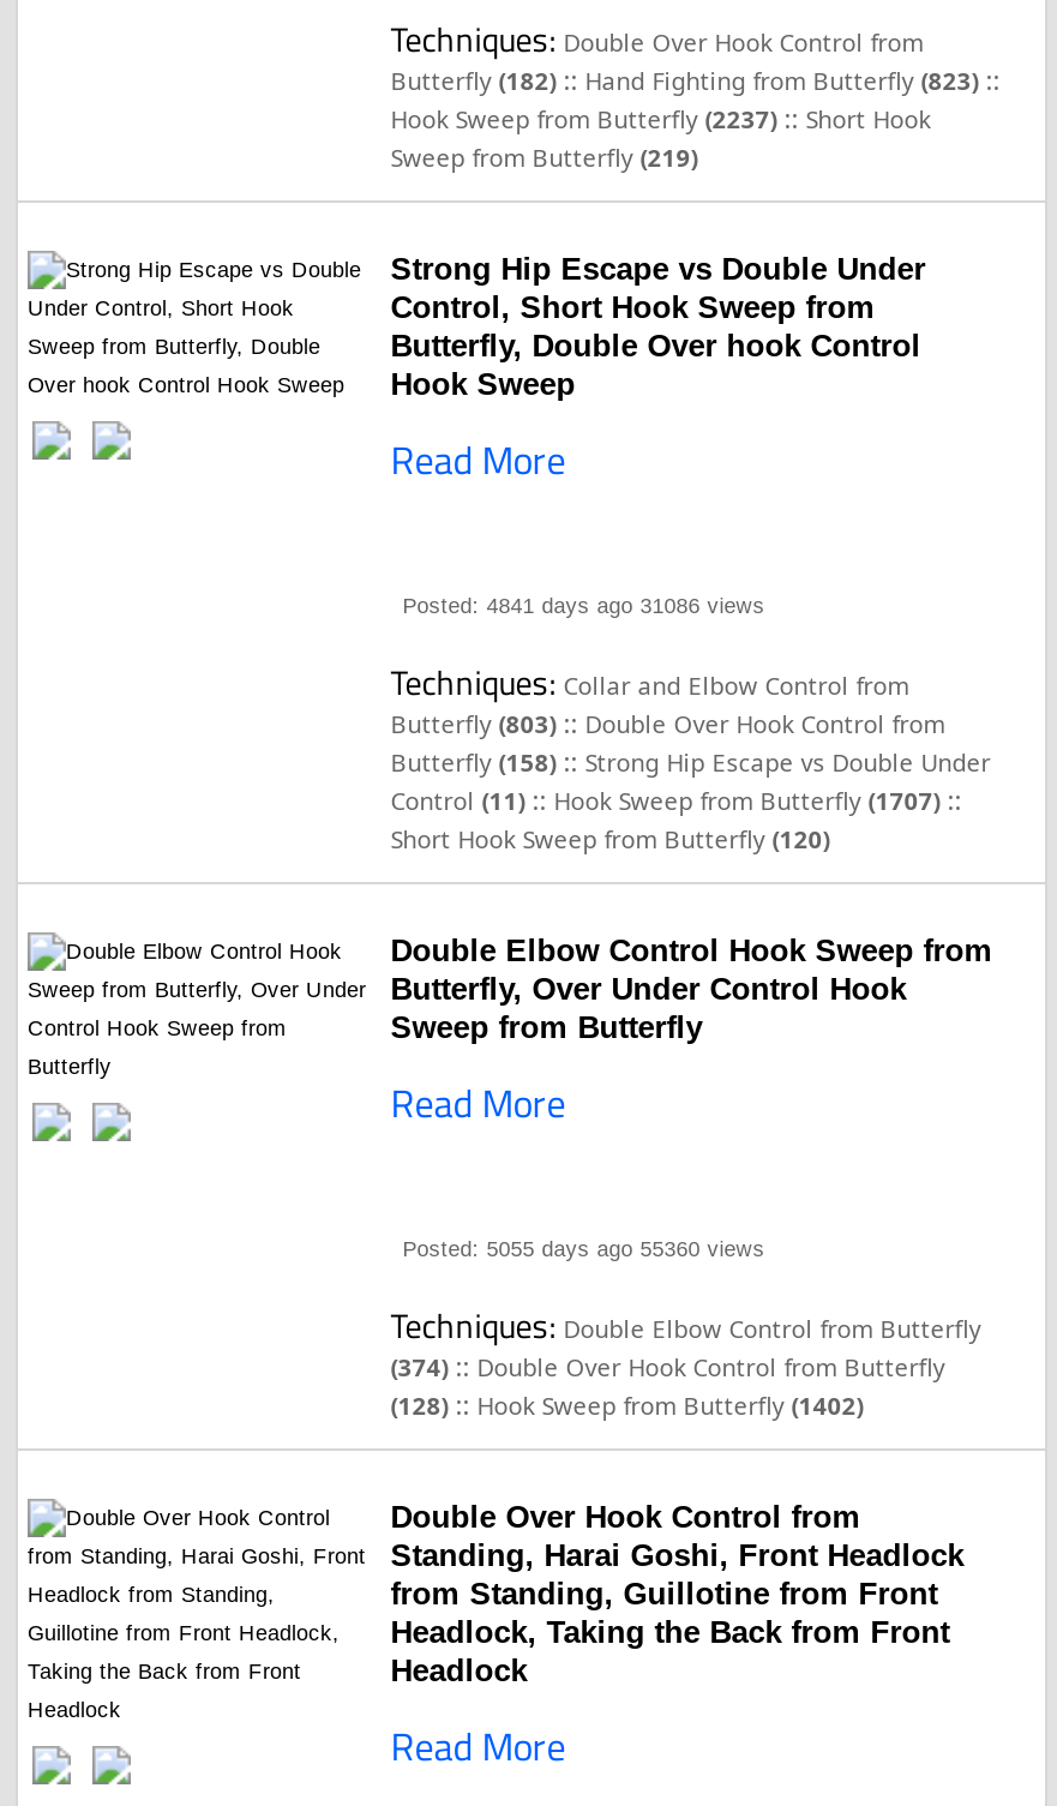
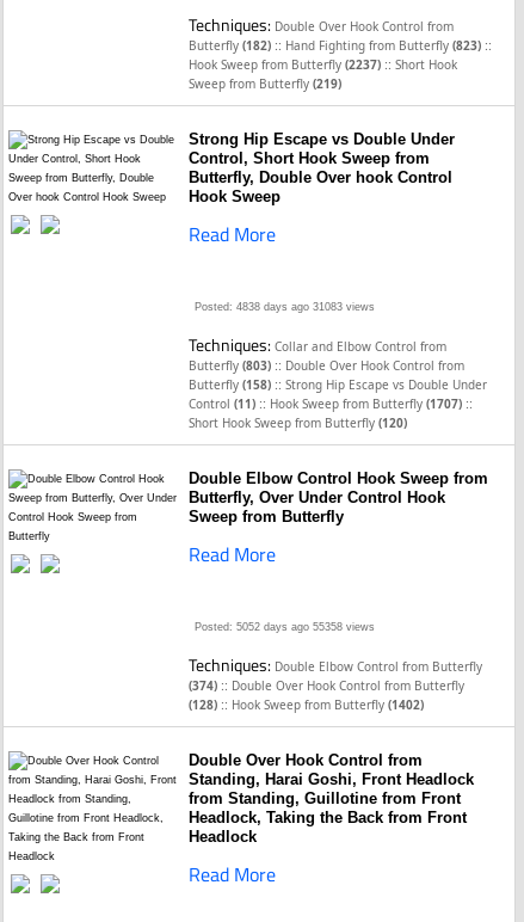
- Posted: 4841 days ago 31086 views
+ Posted: 4838 days ago 31083 views

- Posted: 5055 days ago 55360 views
+ Posted: 5052 days ago 55358 views
